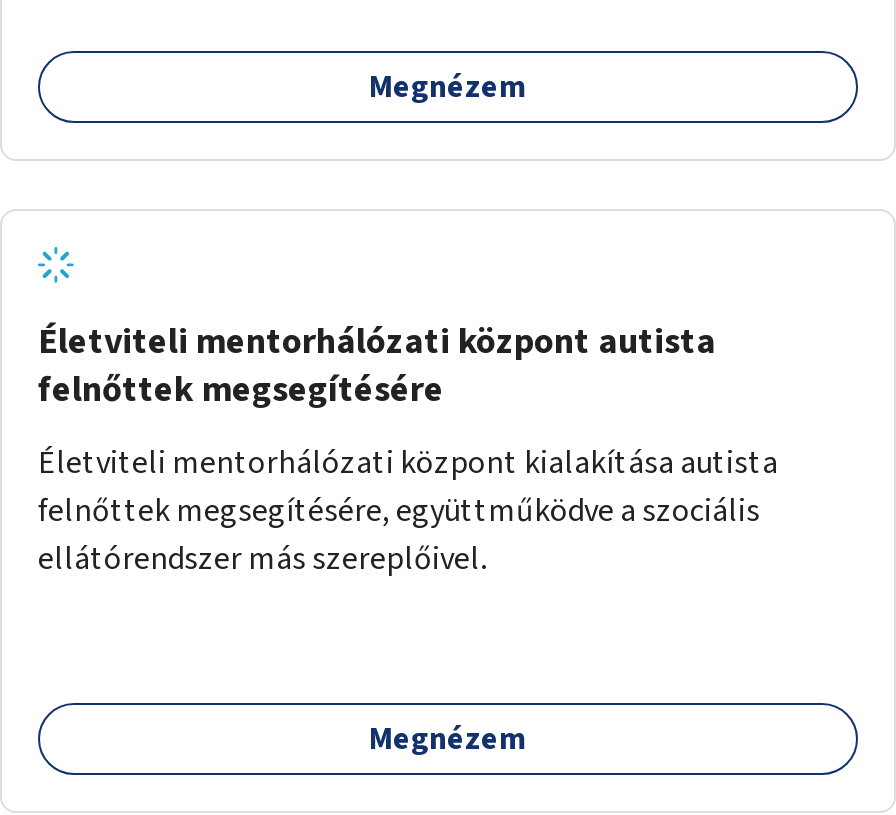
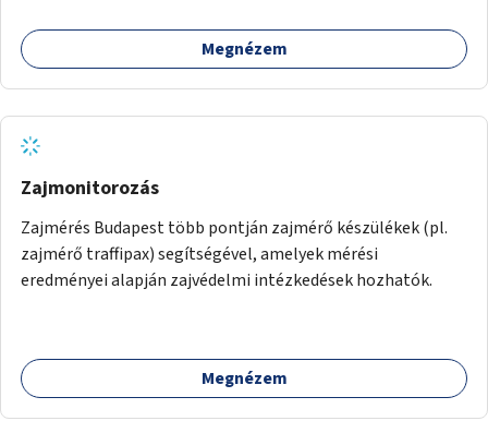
- Életviteli mentorhálózati központ autista
- felnőttek megsegítésére
+ Zajmonitorozás

- Életviteli mentorhálózati központ kialakítása autista
- felnőttek megsegítésére, együttműködve a szociális
- ellátórendszer más szereplőivel.
+ Zajmérés Budapest több pontján zajmérő készülékek (pl.
+ zajmérő traffipax) segítségével, amelyek mérési
+ eredményei alapján zajvédelmi intézkedések hozhatók.
